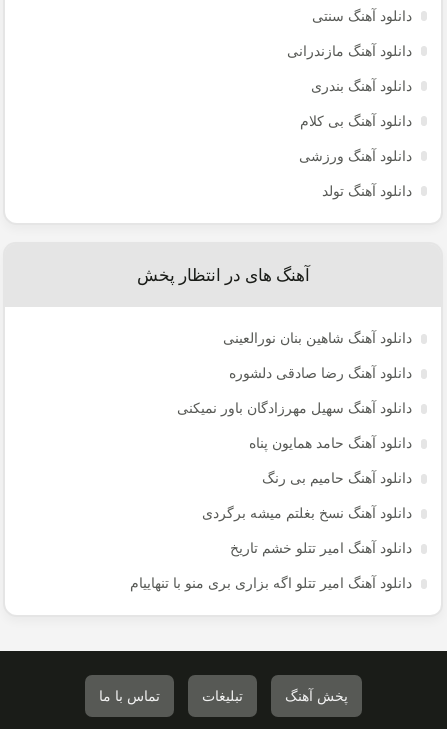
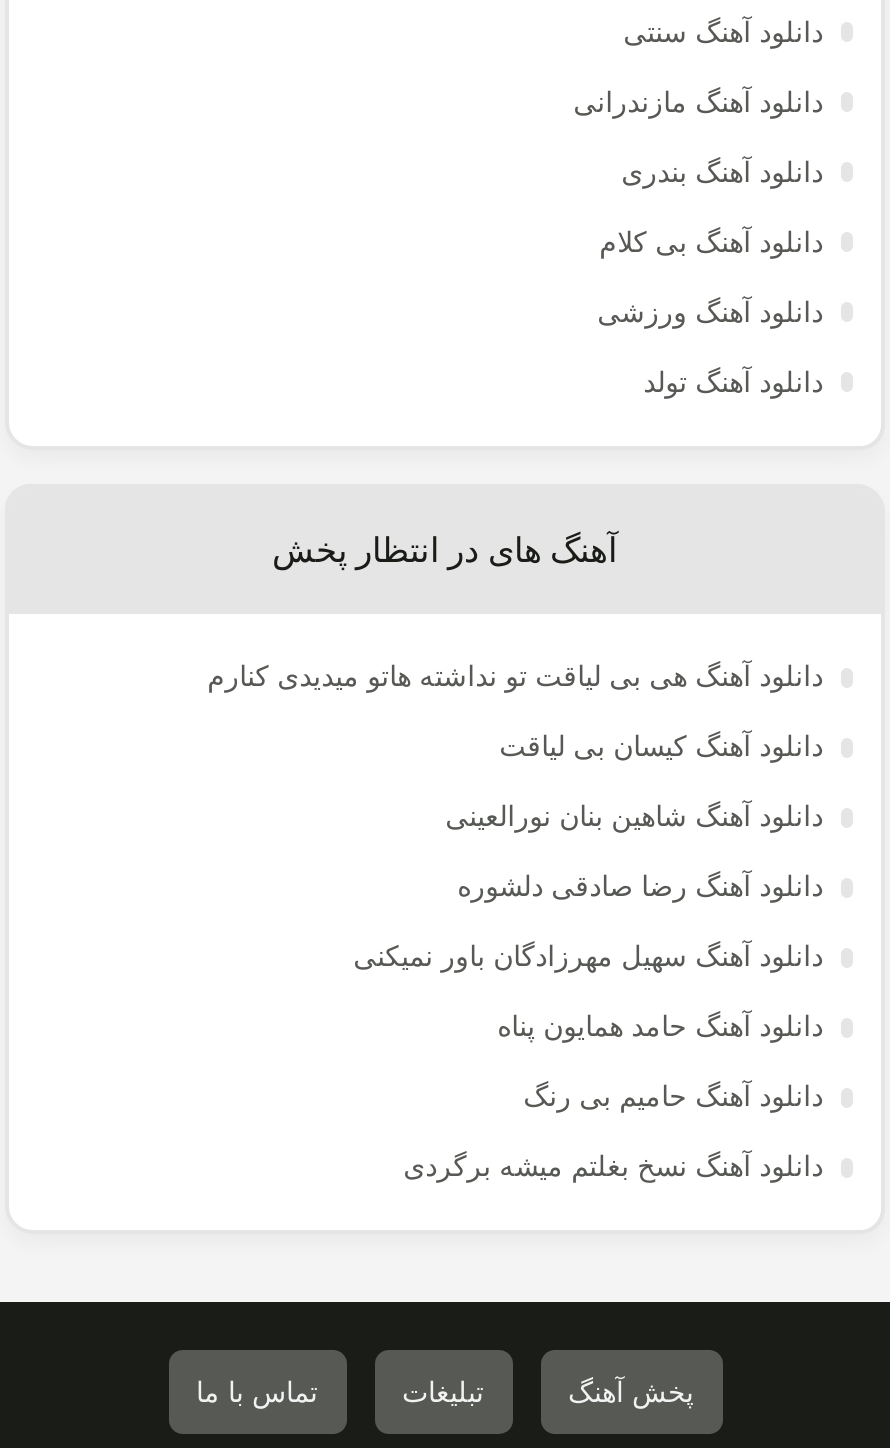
+ دانلود آهنگ هی بی لیاقت تو نداشته هاتو میدیدی کنارم
+ دانلود آهنگ کیسان بی لیاقت

moved down: دانلود آهنگ شاهین بنان نورالعینی | دانلود آهنگ رضا صادقی دلشوره | دانلود آهنگ سهیل مهرزادگان باور نمیکنی | دانلود آهنگ حامد همایون پناه | دانلود آهنگ حامیم بی رنگ | دانلود آهنگ نسخ بغلتم میشه برگردی

- دانلود آهنگ امیر تتلو خشم تاریخ
- دانلود آهنگ امیر تتلو اگه بزاری بری منو با تنهاییام
